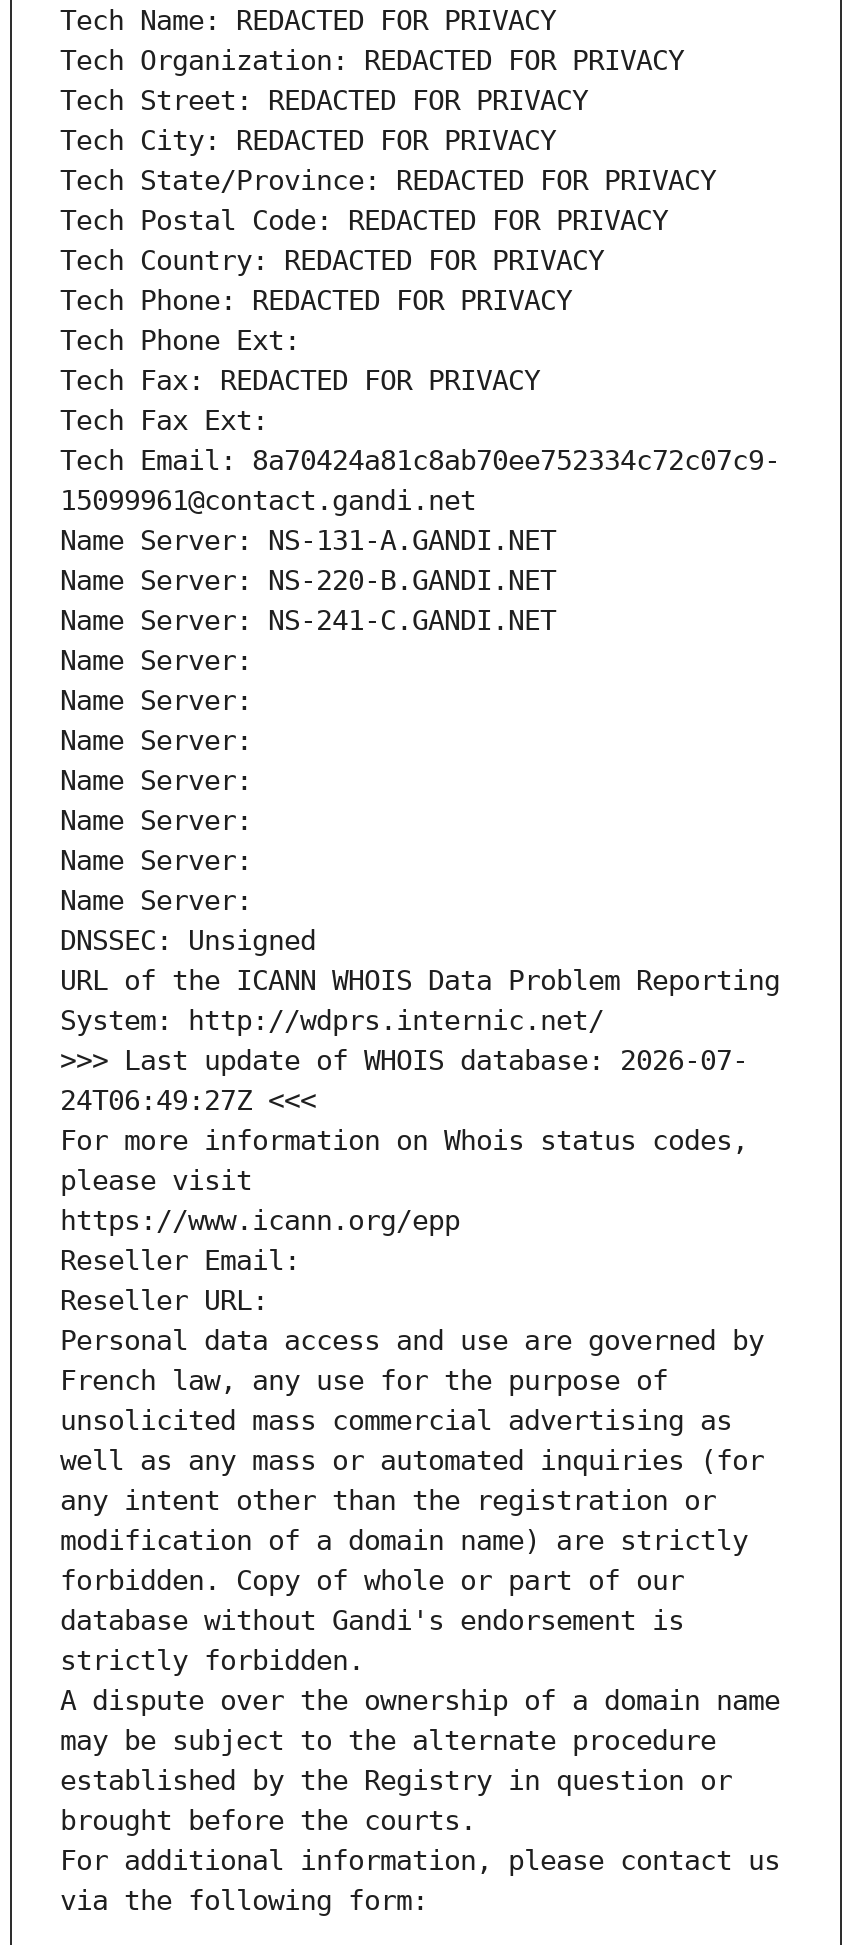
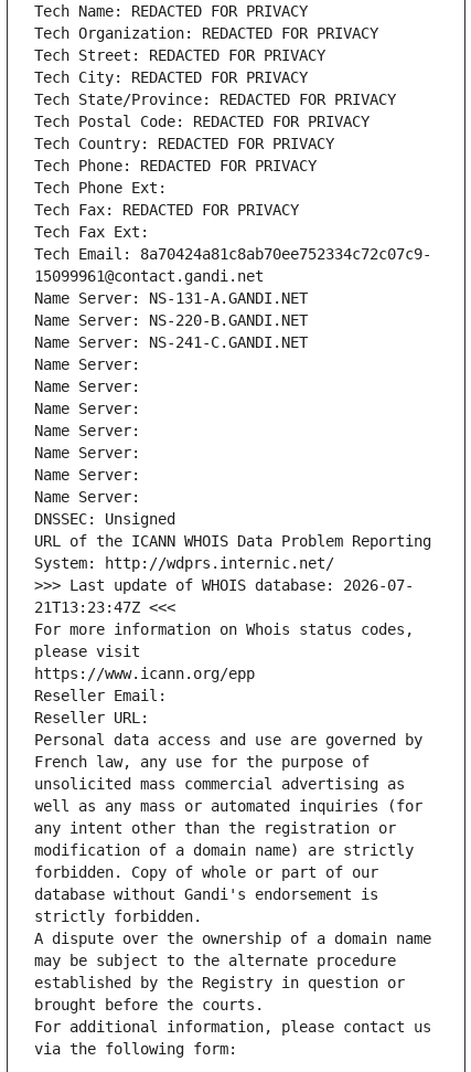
- 24T06:49:27Z <<<
+ 21T13:23:47Z <<<
